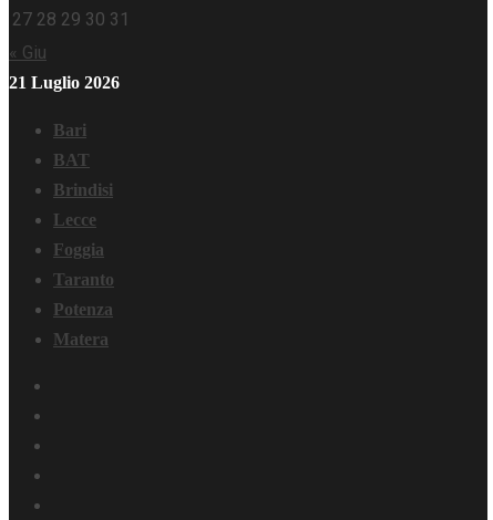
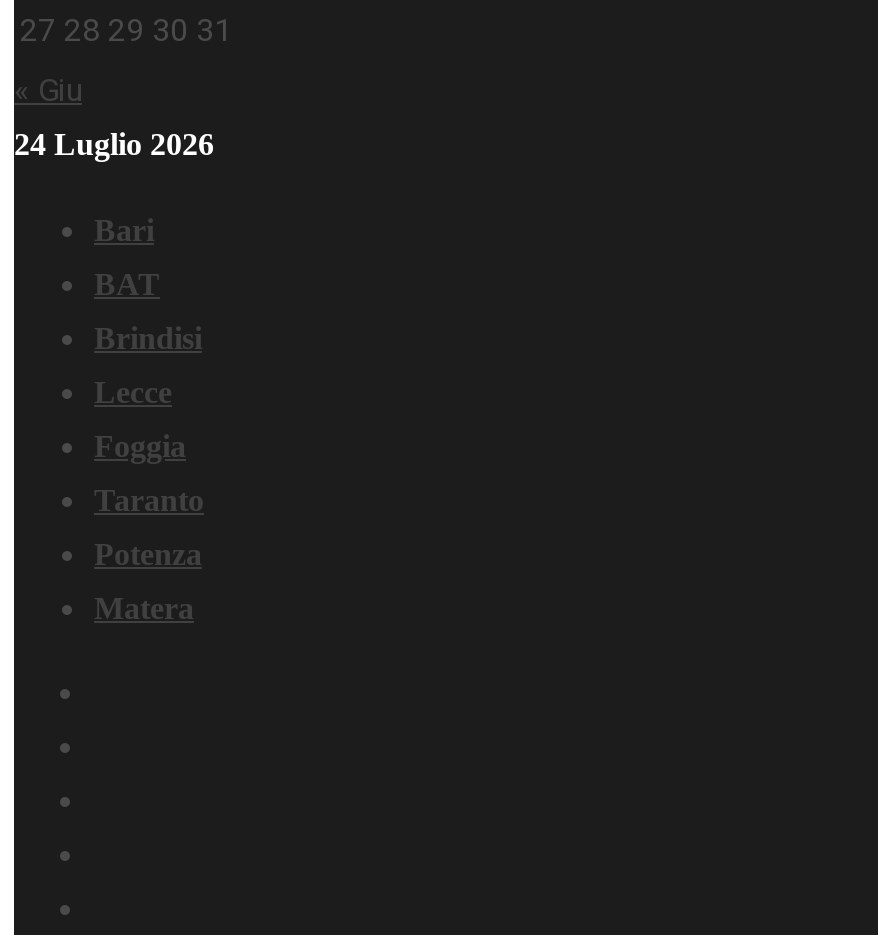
- 21 Luglio 2026
+ 24 Luglio 2026
